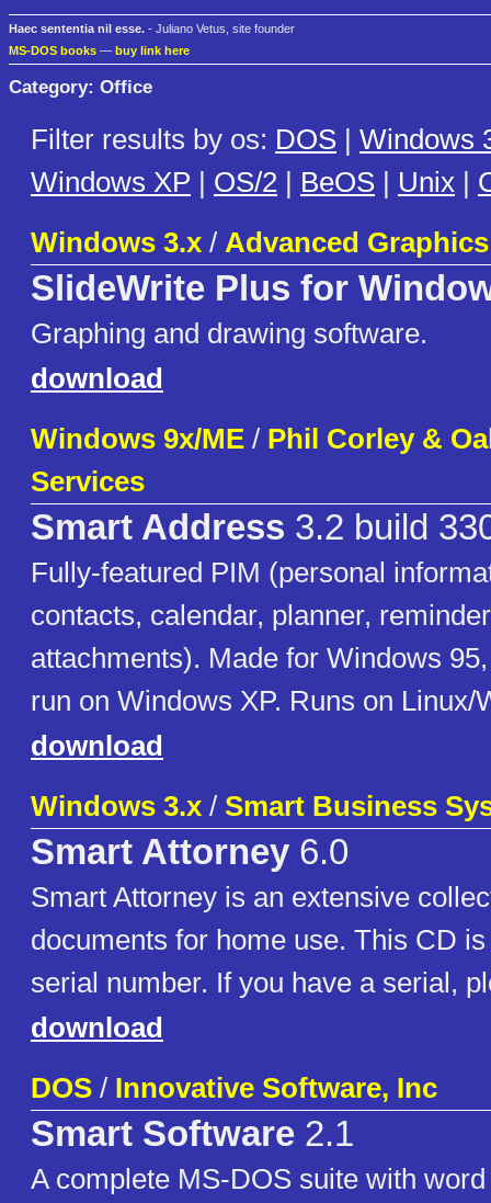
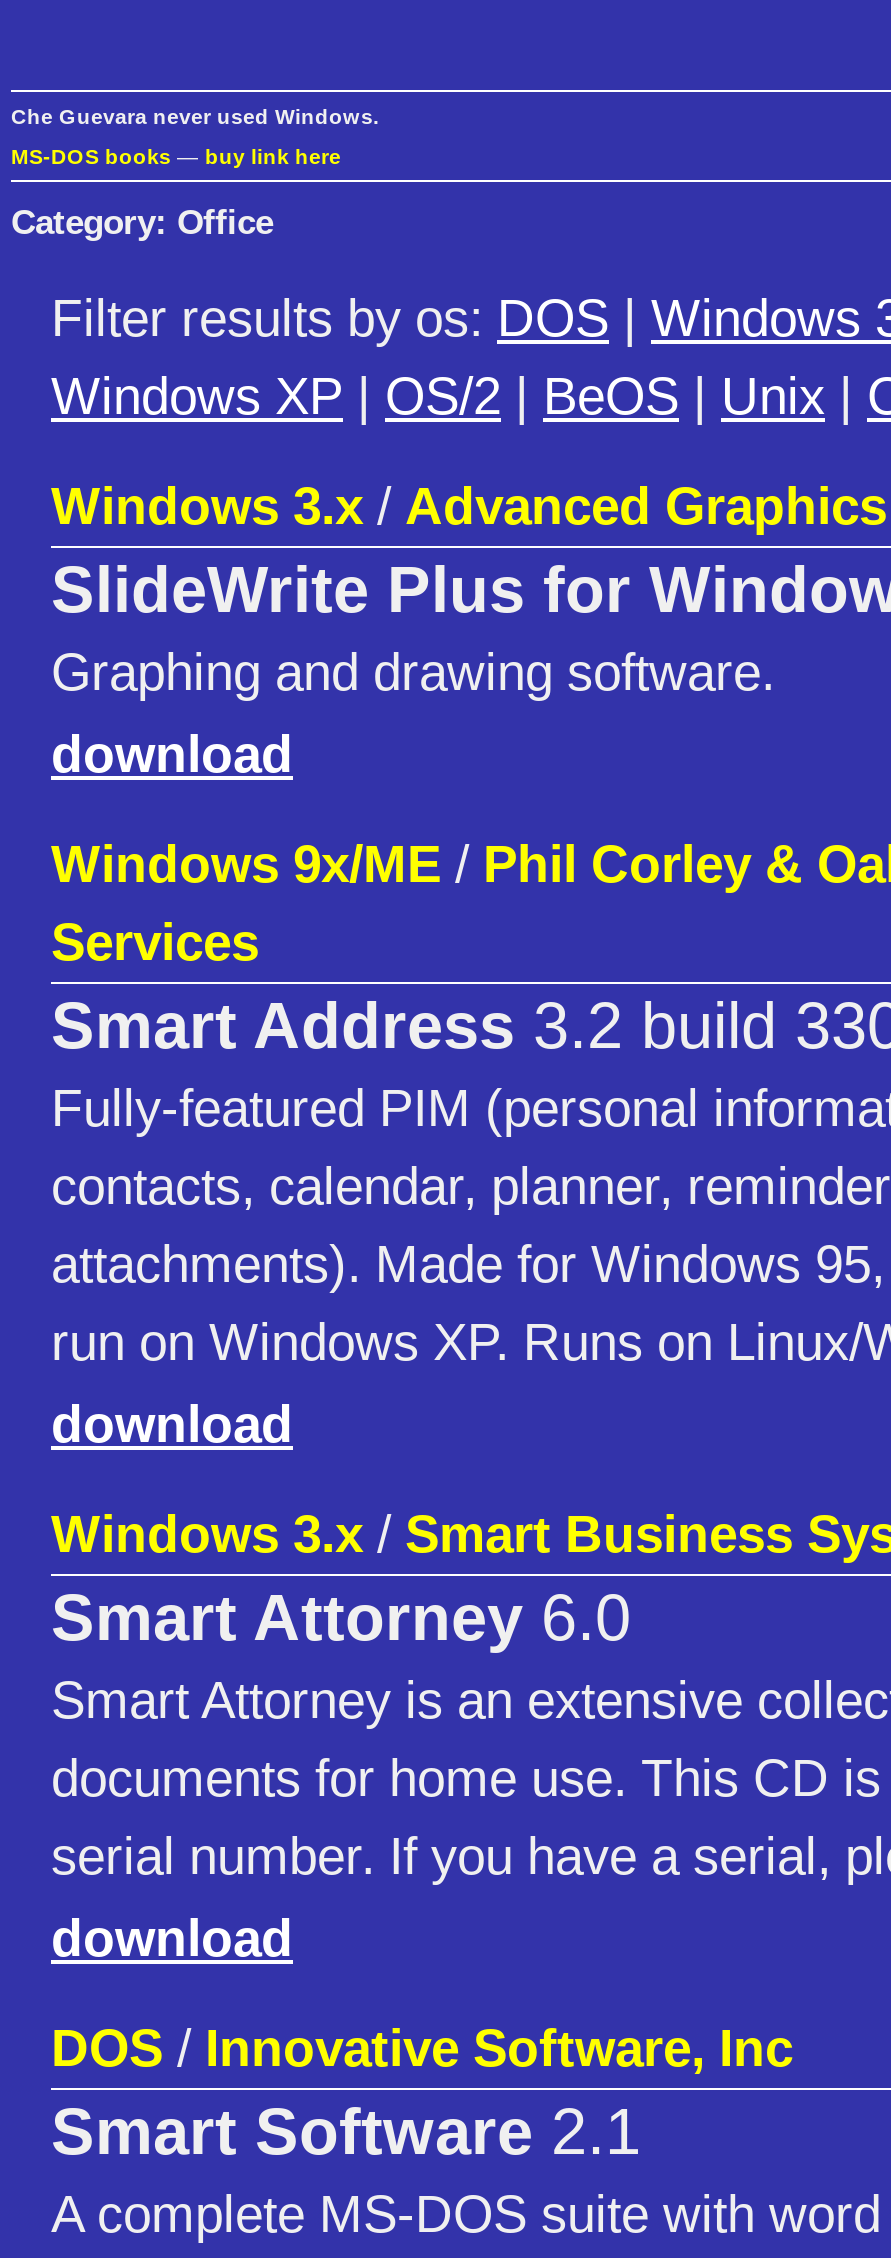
- Haec sententia nil esse. - Juliano Vetus, site founder
+ Che Guevara never used Windows.
